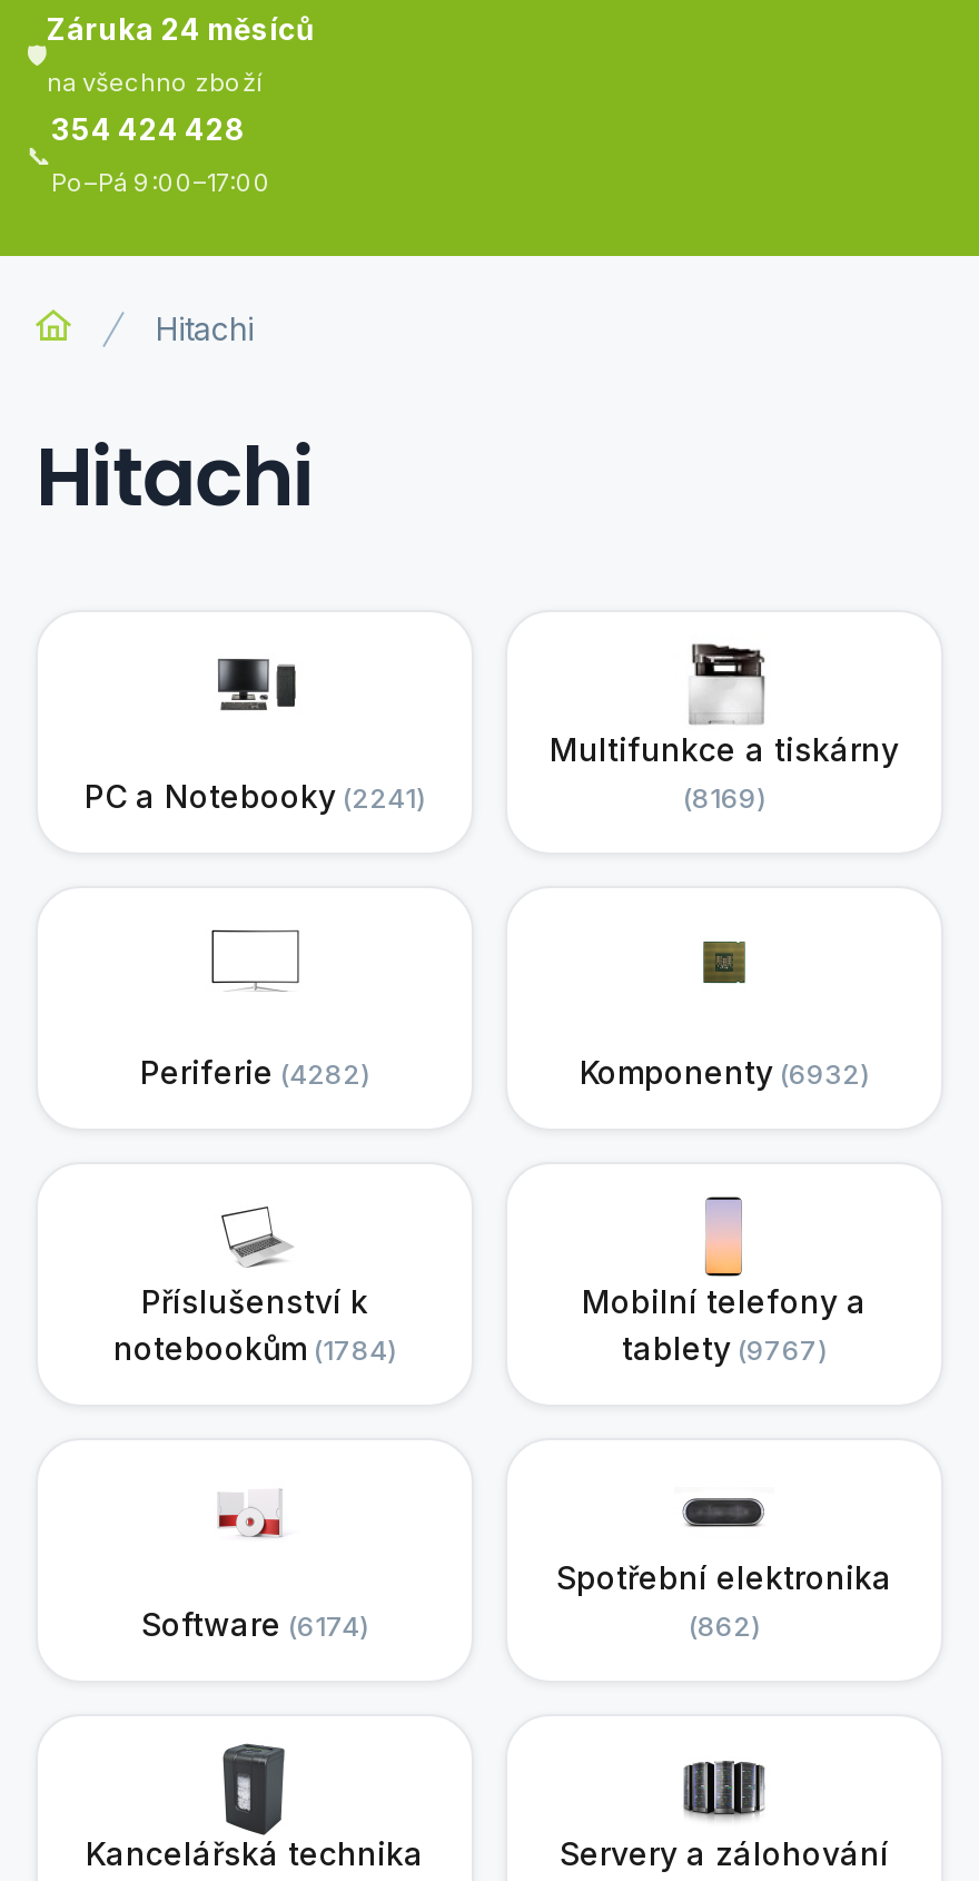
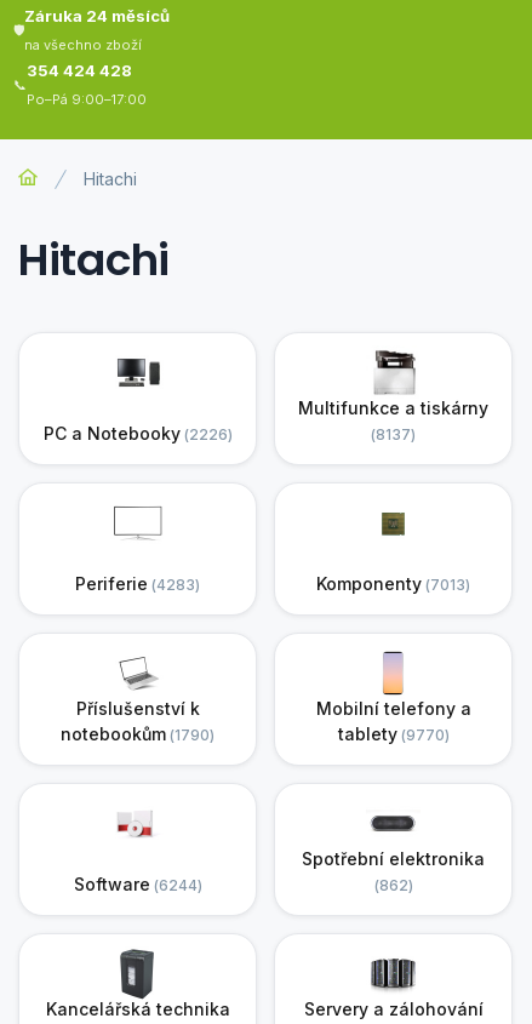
- PC a Notebooky 2241
+ PC a Notebooky 2226

- 8169
+ 8137

- Periferie 4282
+ Periferie 4283

- Komponenty 6932
+ Komponenty 7013

- notebookům 1784
+ notebookům 1790

- tablety 9767
+ tablety 9770

- Software 6174
+ Software 6244
